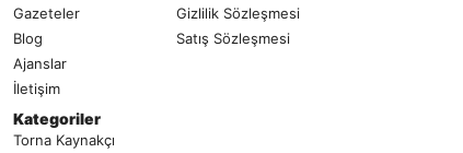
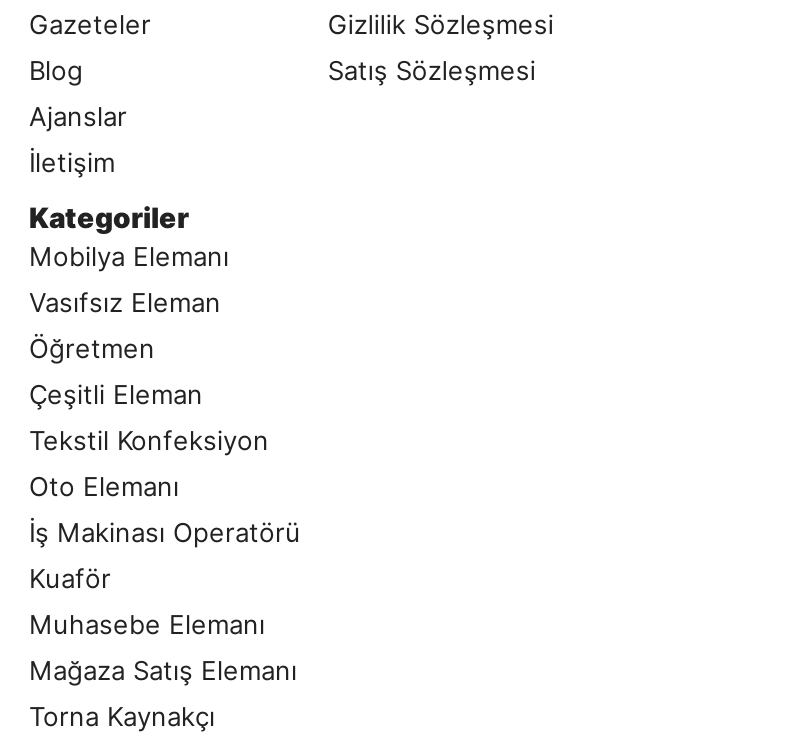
+ Mobilya Elemanı
+ Vasıfsız Eleman
+ Öğretmen
+ Çeşitli Eleman
+ Tekstil Konfeksiyon
+ Oto Elemanı
+ İş Makinası Operatörü
+ Kuaför
+ Muhasebe Elemanı
+ Mağaza Satış Elemanı
